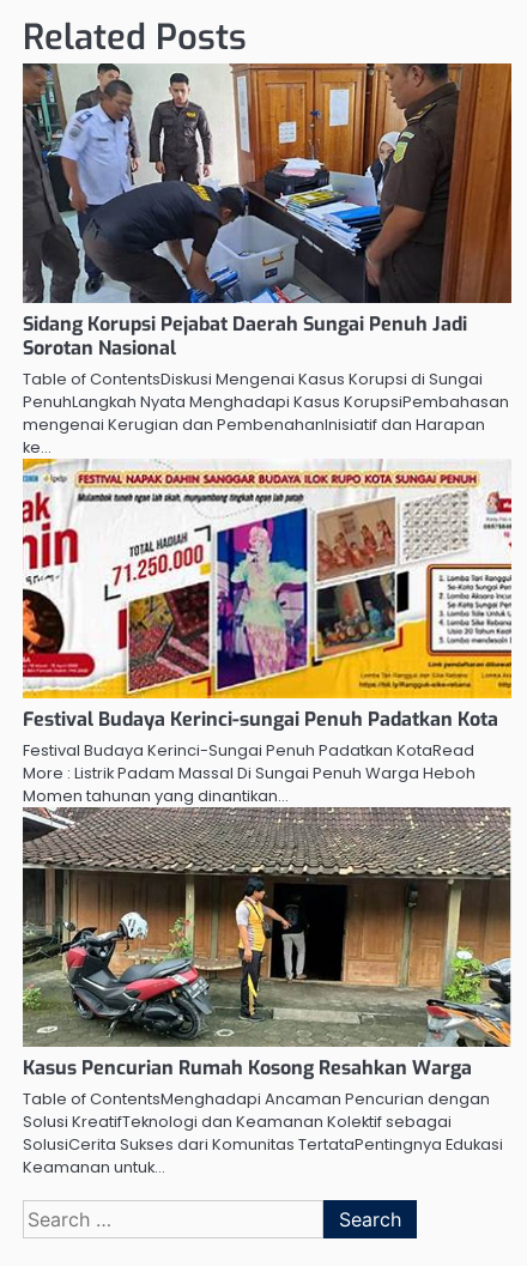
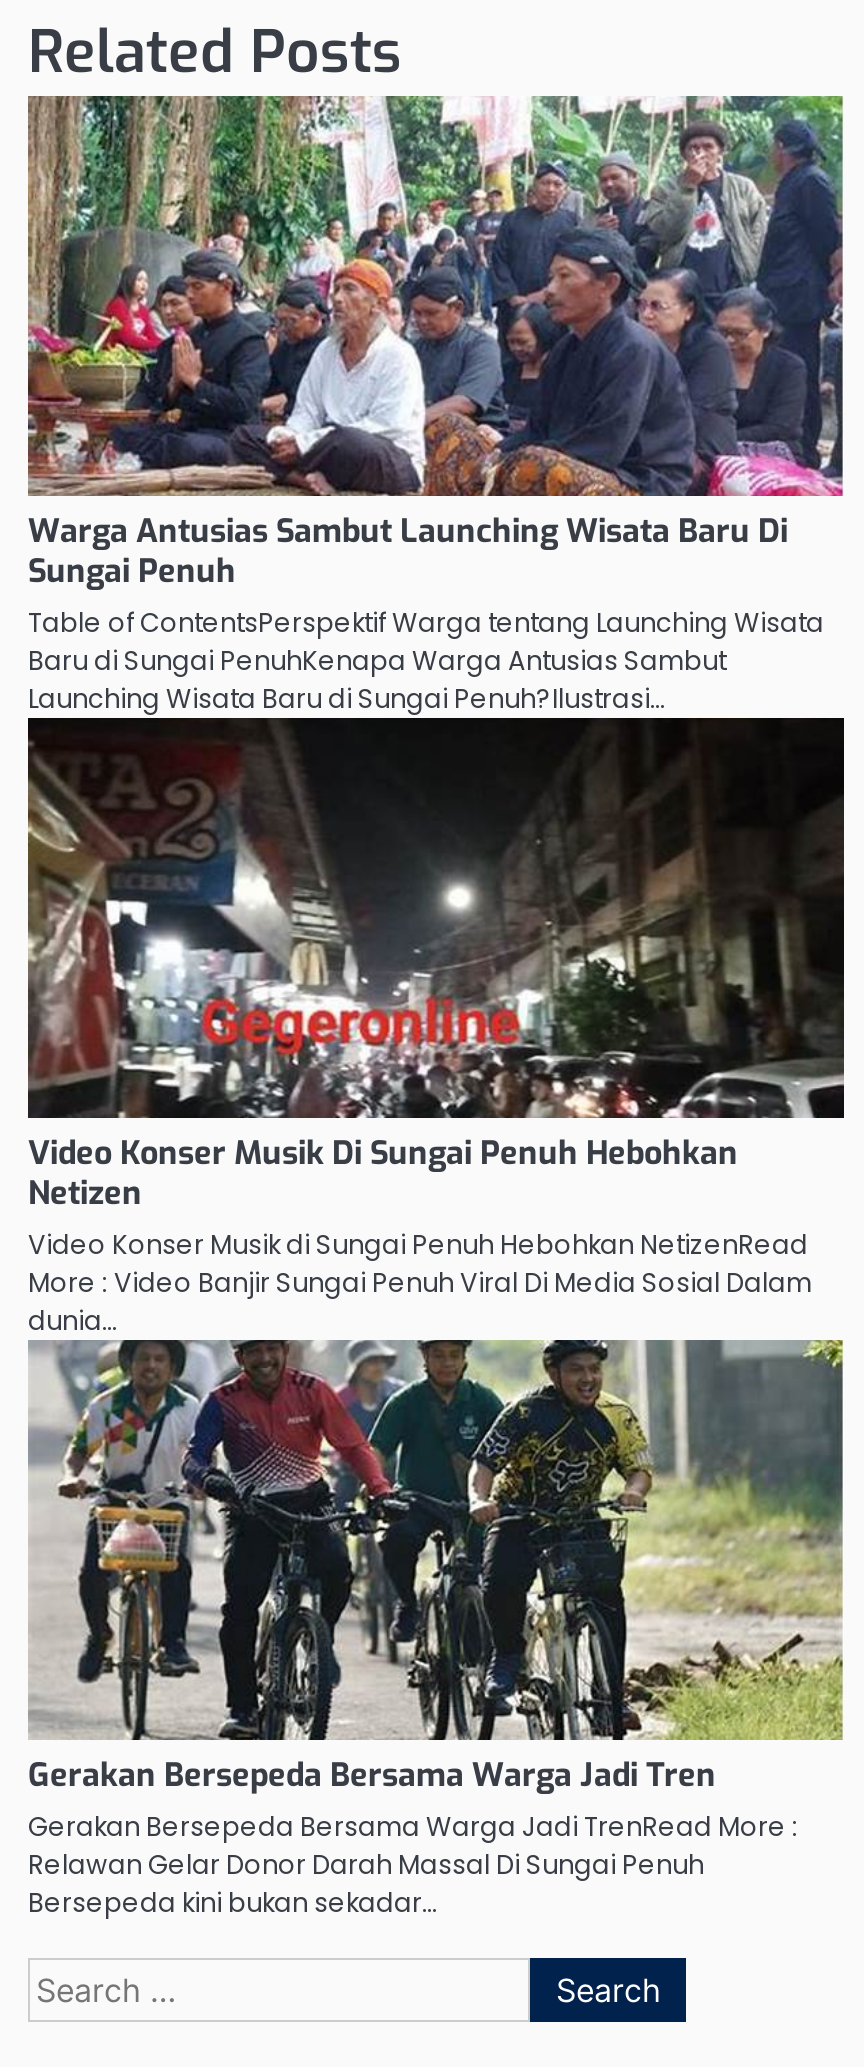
- [image]
- Sidang Korupsi Pejabat Daerah Sungai Penuh Jadi
- Sorotan Nasional
- Table of ContentsDiskusi Mengenai Kasus Korupsi di Sungai
- PenuhLangkah Nyata Menghadapi Kasus KorupsiPembahasan
- mengenai Kerugian dan PembenahanInisiatif dan Harapan
- ke…
+ [image]
+ Warga Antusias Sambut Launching Wisata Baru Di
+ Sungai Penuh
+ Table of ContentsPerspektif Warga tentang Launching Wisata
+ Baru di Sungai PenuhKenapa Warga Antusias Sambut
+ Launching Wisata Baru di Sungai Penuh?Ilustrasi…

- [image]
- Festival Budaya Kerinci-sungai Penuh Padatkan Kota
- Festival Budaya Kerinci-Sungai Penuh Padatkan KotaRead
- More : Listrik Padam Massal Di Sungai Penuh Warga Heboh
- Momen tahunan yang dinantikan…
+ [image]
+ Video Konser Musik Di Sungai Penuh Hebohkan
+ Netizen
+ Video Konser Musik di Sungai Penuh Hebohkan NetizenRead
+ More : Video Banjir Sungai Penuh Viral Di Media Sosial Dalam
+ dunia…

- [image]
- Kasus Pencurian Rumah Kosong Resahkan Warga
- Table of ContentsMenghadapi Ancaman Pencurian dengan
- Solusi KreatifTeknologi dan Keamanan Kolektif sebagai
- SolusiCerita Sukses dari Komunitas TertataPentingnya Edukasi
- Keamanan untuk…
+ [image]
+ Gerakan Bersepeda Bersama Warga Jadi Tren
+ Gerakan Bersepeda Bersama Warga Jadi TrenRead More :
+ Relawan Gelar Donor Darah Massal Di Sungai Penuh
+ Bersepeda kini bukan sekadar…
